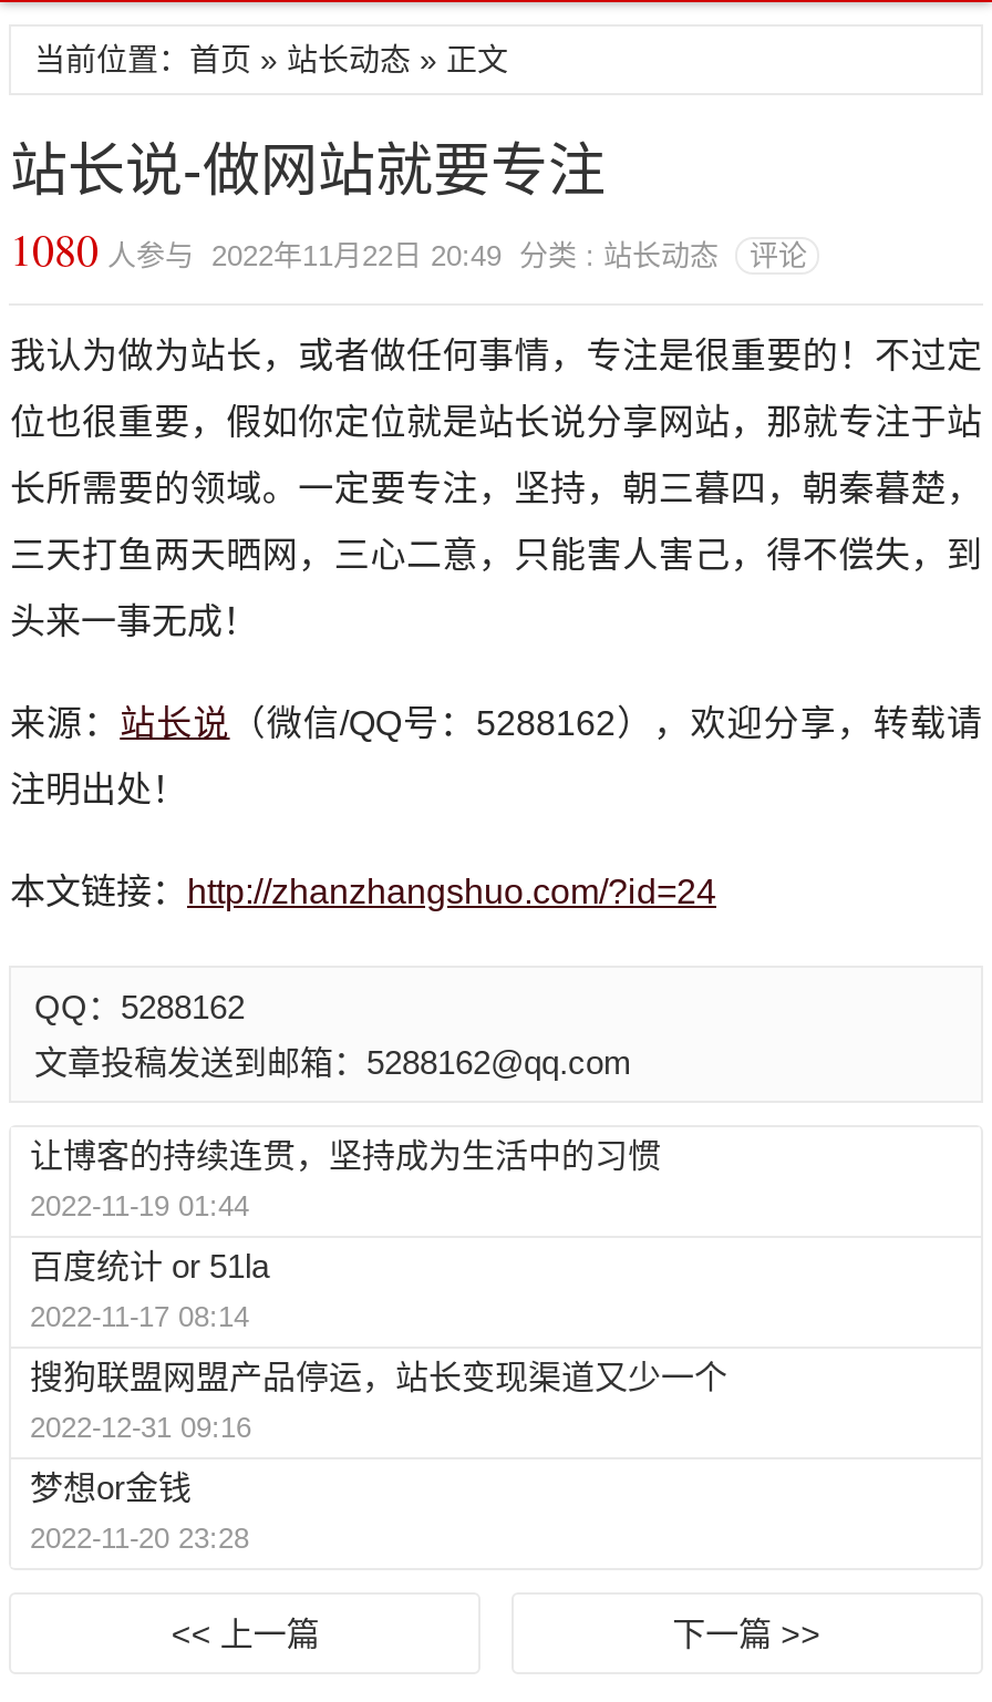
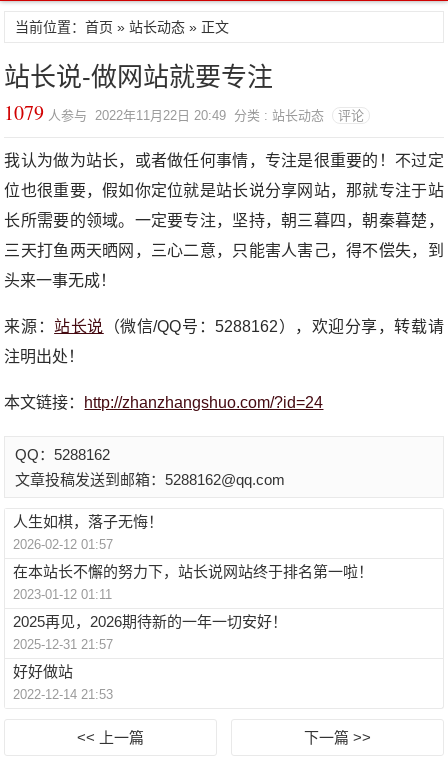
- 1080人参与 2022年11月22日 20:49 分类 : 站长动态 评论
+ 1079人参与 2022年11月22日 20:49 分类 : 站长动态 评论

- 让博客的持续连贯，坚持成为生活中的习惯
- 2022-11-19 01:44
+ 人生如棋，落子无悔！
+ 2026-02-12 01:57

- 百度统计 or 51la
- 2022-11-17 08:14
+ 在本站长不懈的努力下，站长说网站终于排名第一啦！
+ 2023-01-12 01:11

- 搜狗联盟网盟产品停运，站长变现渠道又少一个
- 2022-12-31 09:16
+ 2025再见，2026期待新的一年一切安好！
+ 2025-12-31 21:57

- 梦想or金钱
- 2022-11-20 23:28
+ 好好做站
+ 2022-12-14 21:53
